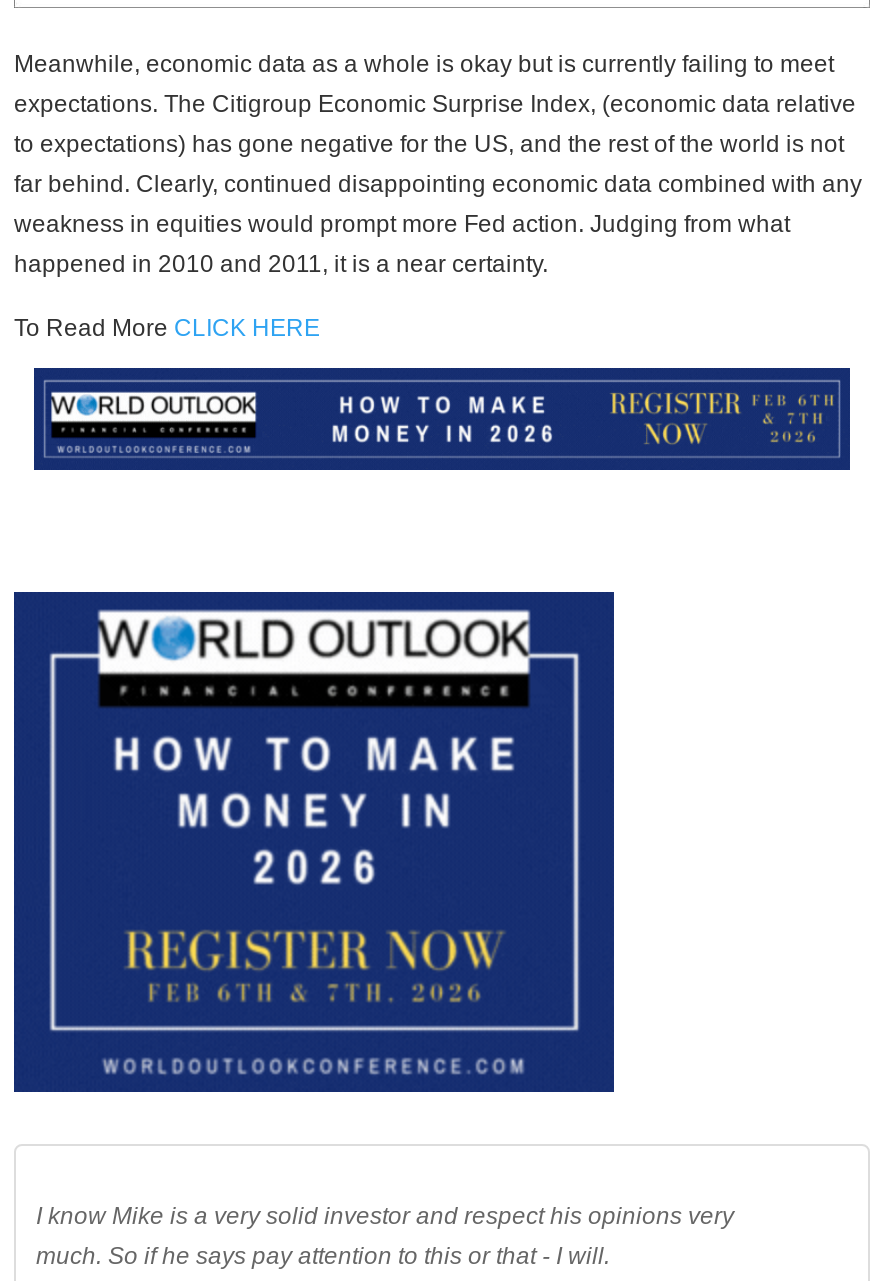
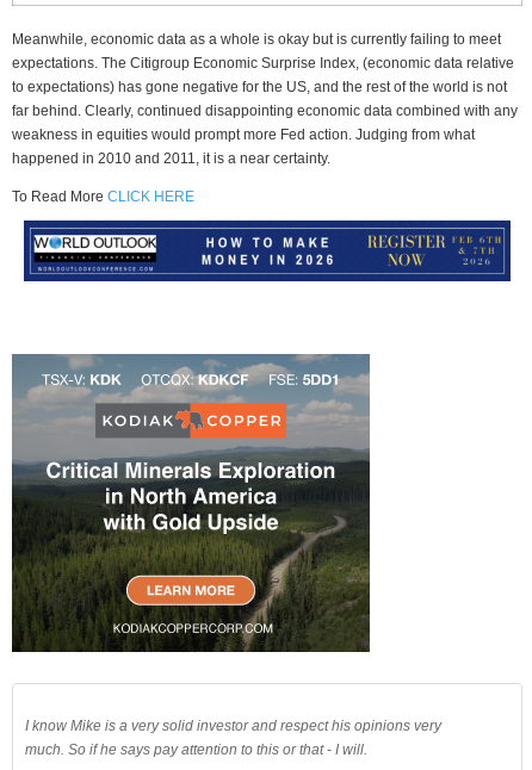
- [image]
+ [image]
